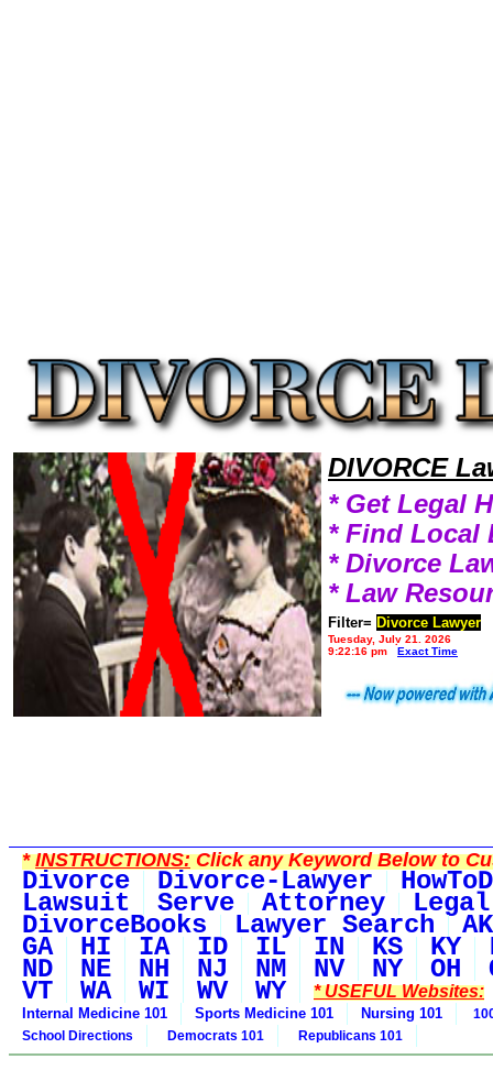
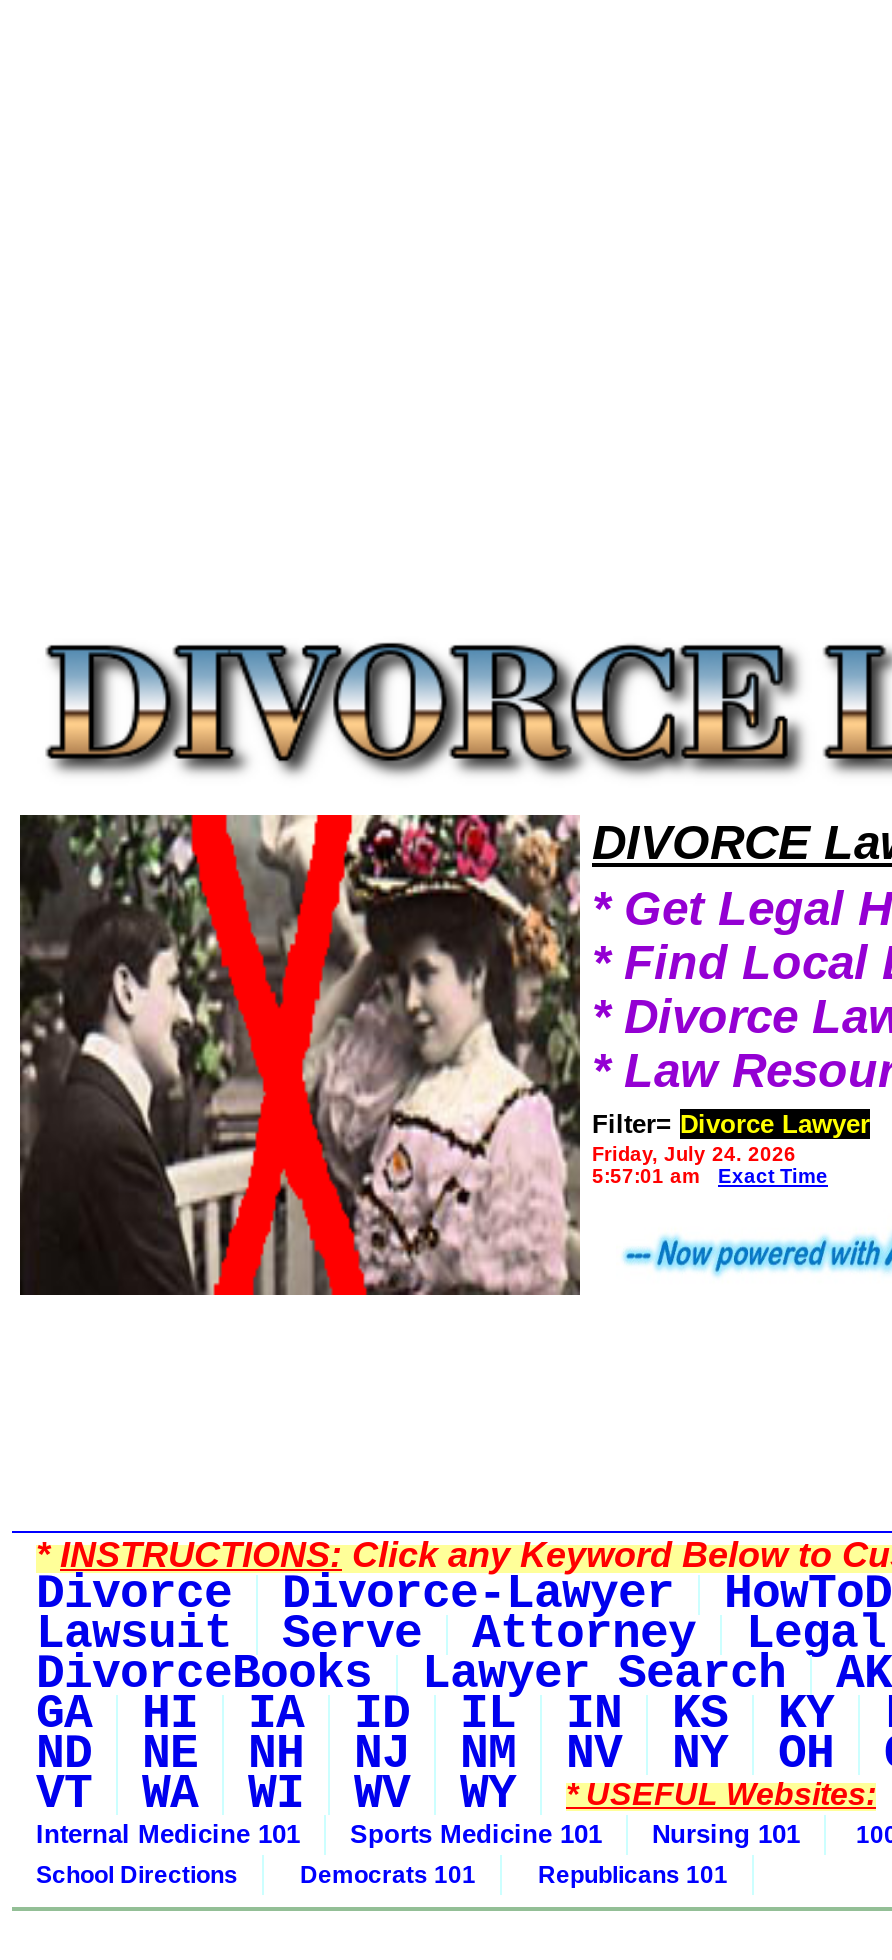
- Tuesday, July 21, 2026
- 9:22:16 pm
+ Friday, July 24, 2026
+ 5:57:01 am
